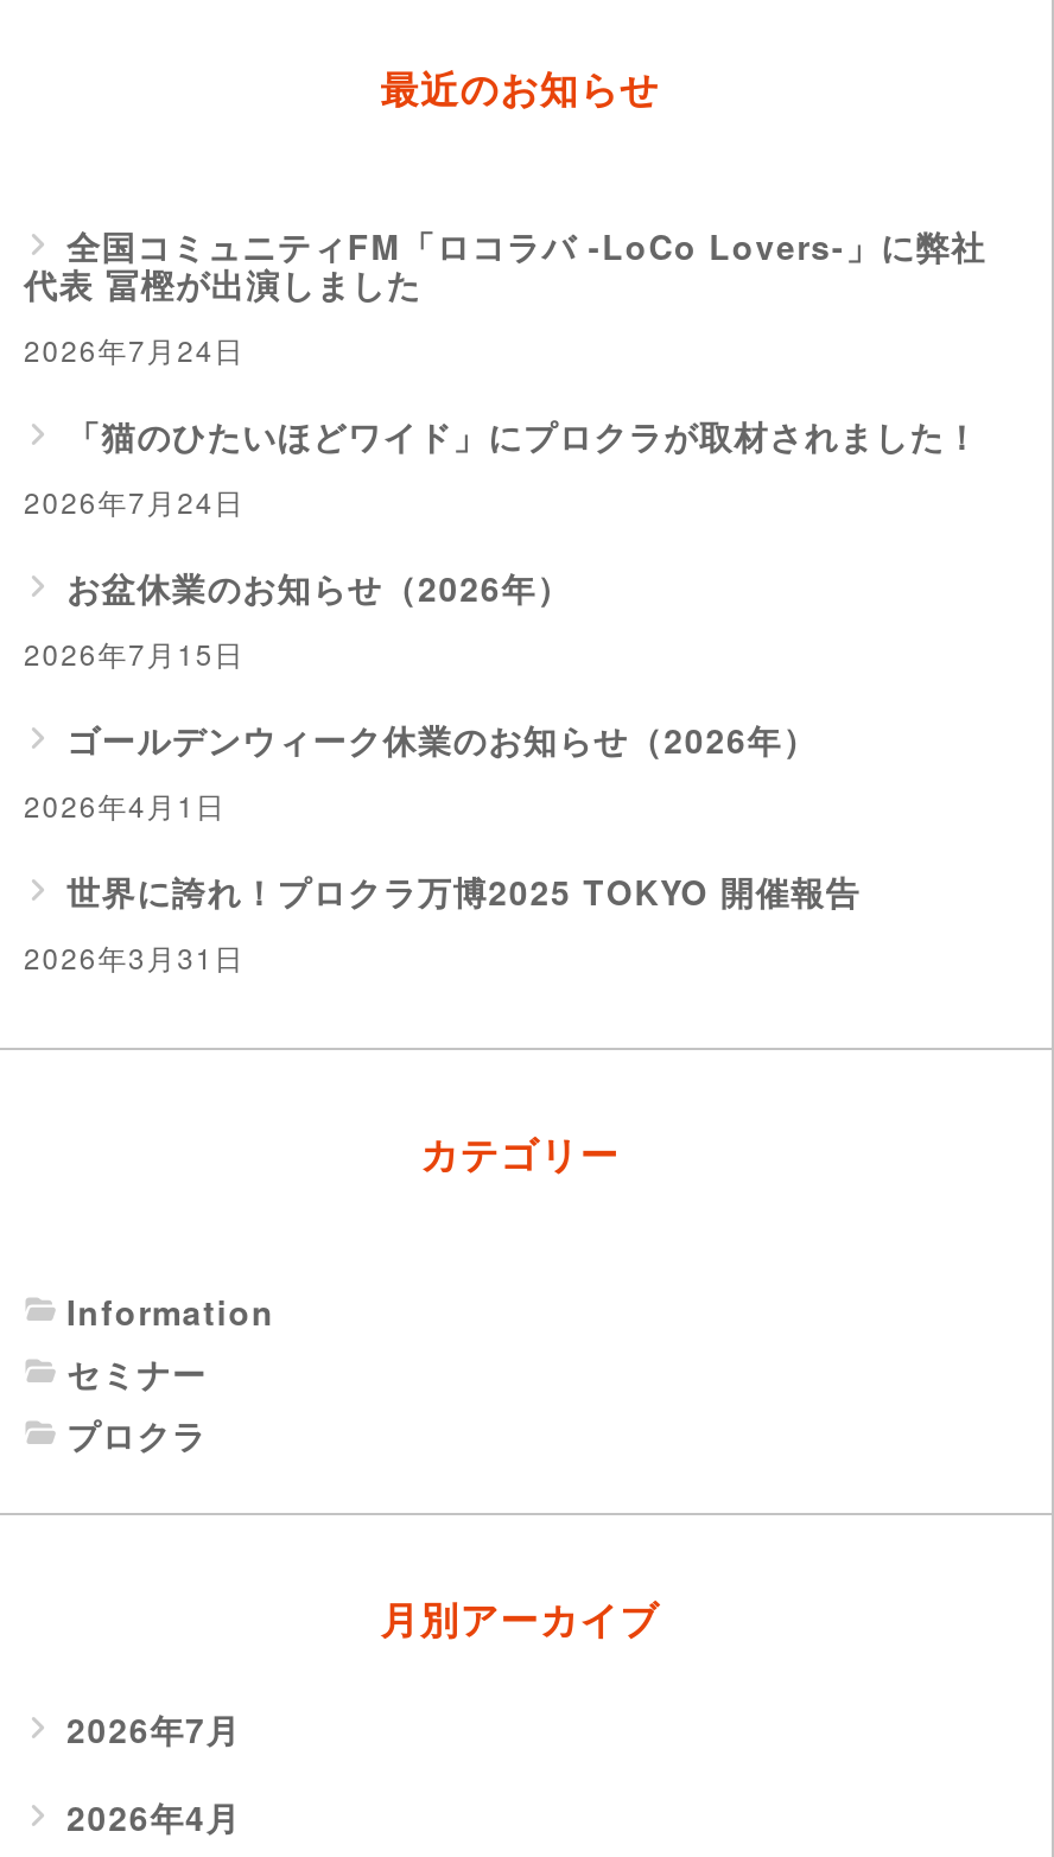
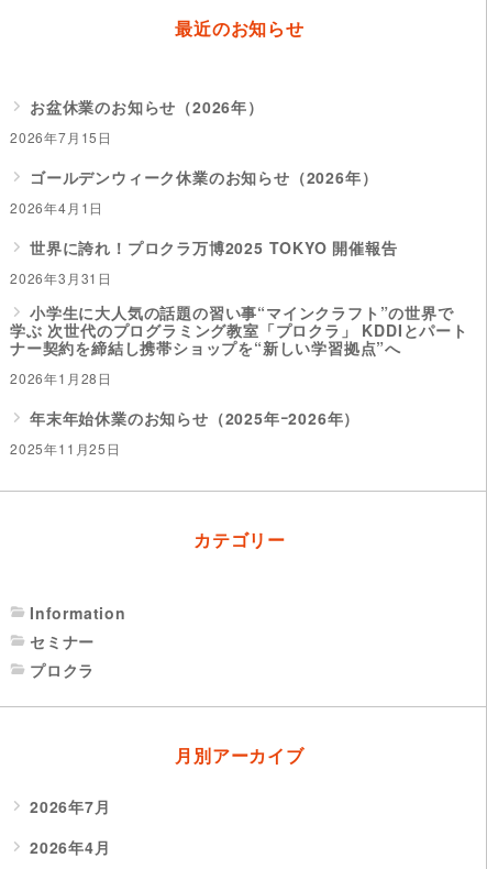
- 全国コミュニティFM「ロコラバ -LoCo Lovers-」に弊社
- 代表 冨樫が出演しました
- 2026年7月24日
- 「猫のひたいほどワイド」にプロクラが取材されました！
- 2026年7月24日

moved up: お盆休業のお知らせ（2026年） | 2026年7月15日 | ゴールデンウィーク休業のお知らせ（2026年） | 2026年4月1日 | 世界に誇れ！プロクラ万博2025 TOKYO 開催報告 | 2026年3月31日

+ 小学生に大人気の話題の習い事“マインクラフト”の世界で
+ 学ぶ 次世代のプログラミング教室「プロクラ」 KDDIとパート
+ ナー契約を締結し携帯ショップを“新しい学習拠点”へ
+ 2026年1月28日
+ 年末年始休業のお知らせ（2025年ｰ2026年）
+ 2025年11月25日
